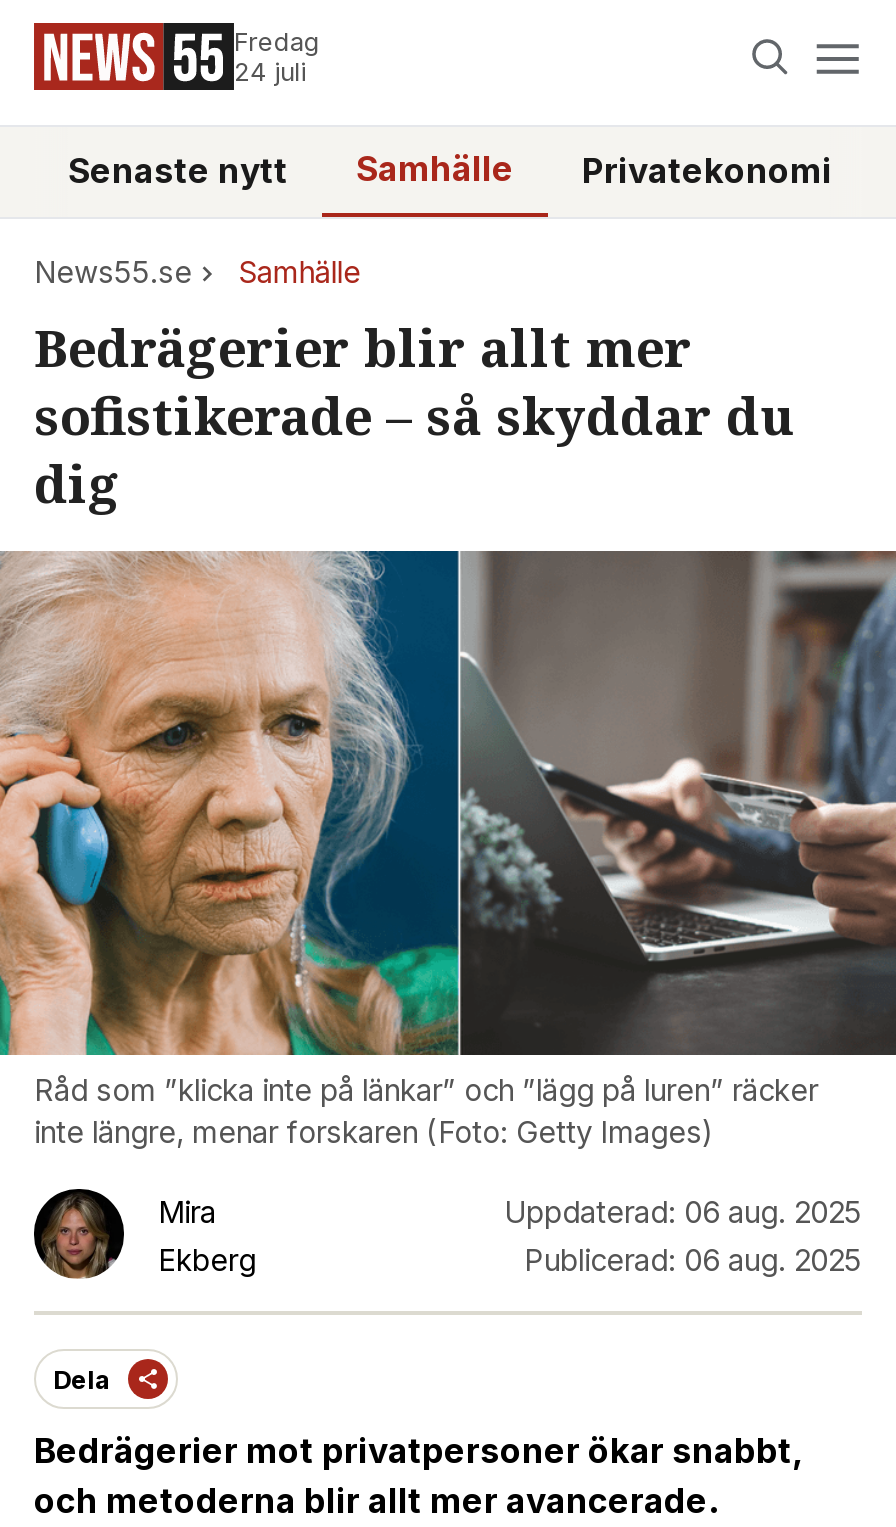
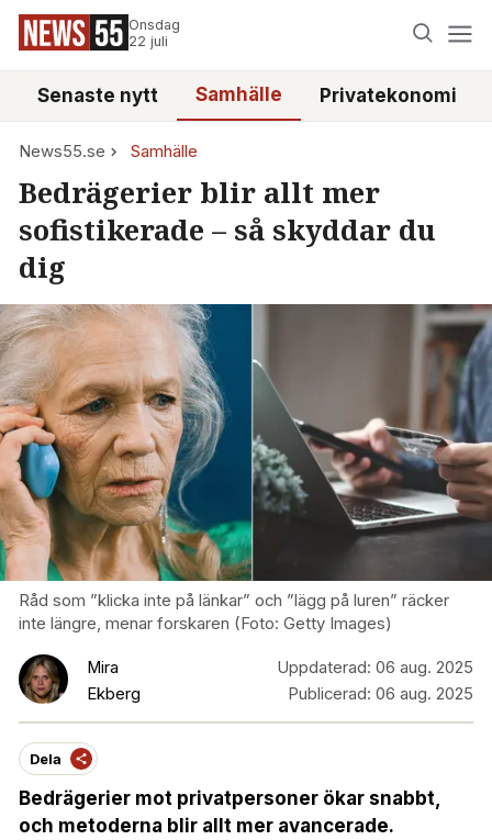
- Fredag
- 24 juli
+ Onsdag
+ 22 juli
